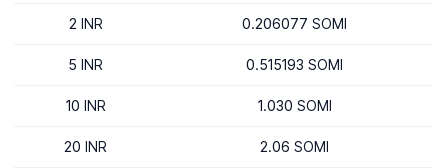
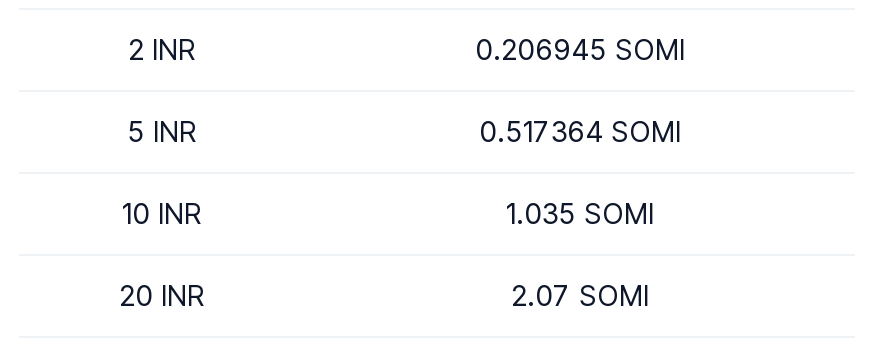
- 0.206077 SOMI
+ 0.206945 SOMI

- 0.515193 SOMI
+ 0.517364 SOMI

- 1.030 SOMI
+ 1.035 SOMI

- 2.06 SOMI
+ 2.07 SOMI
